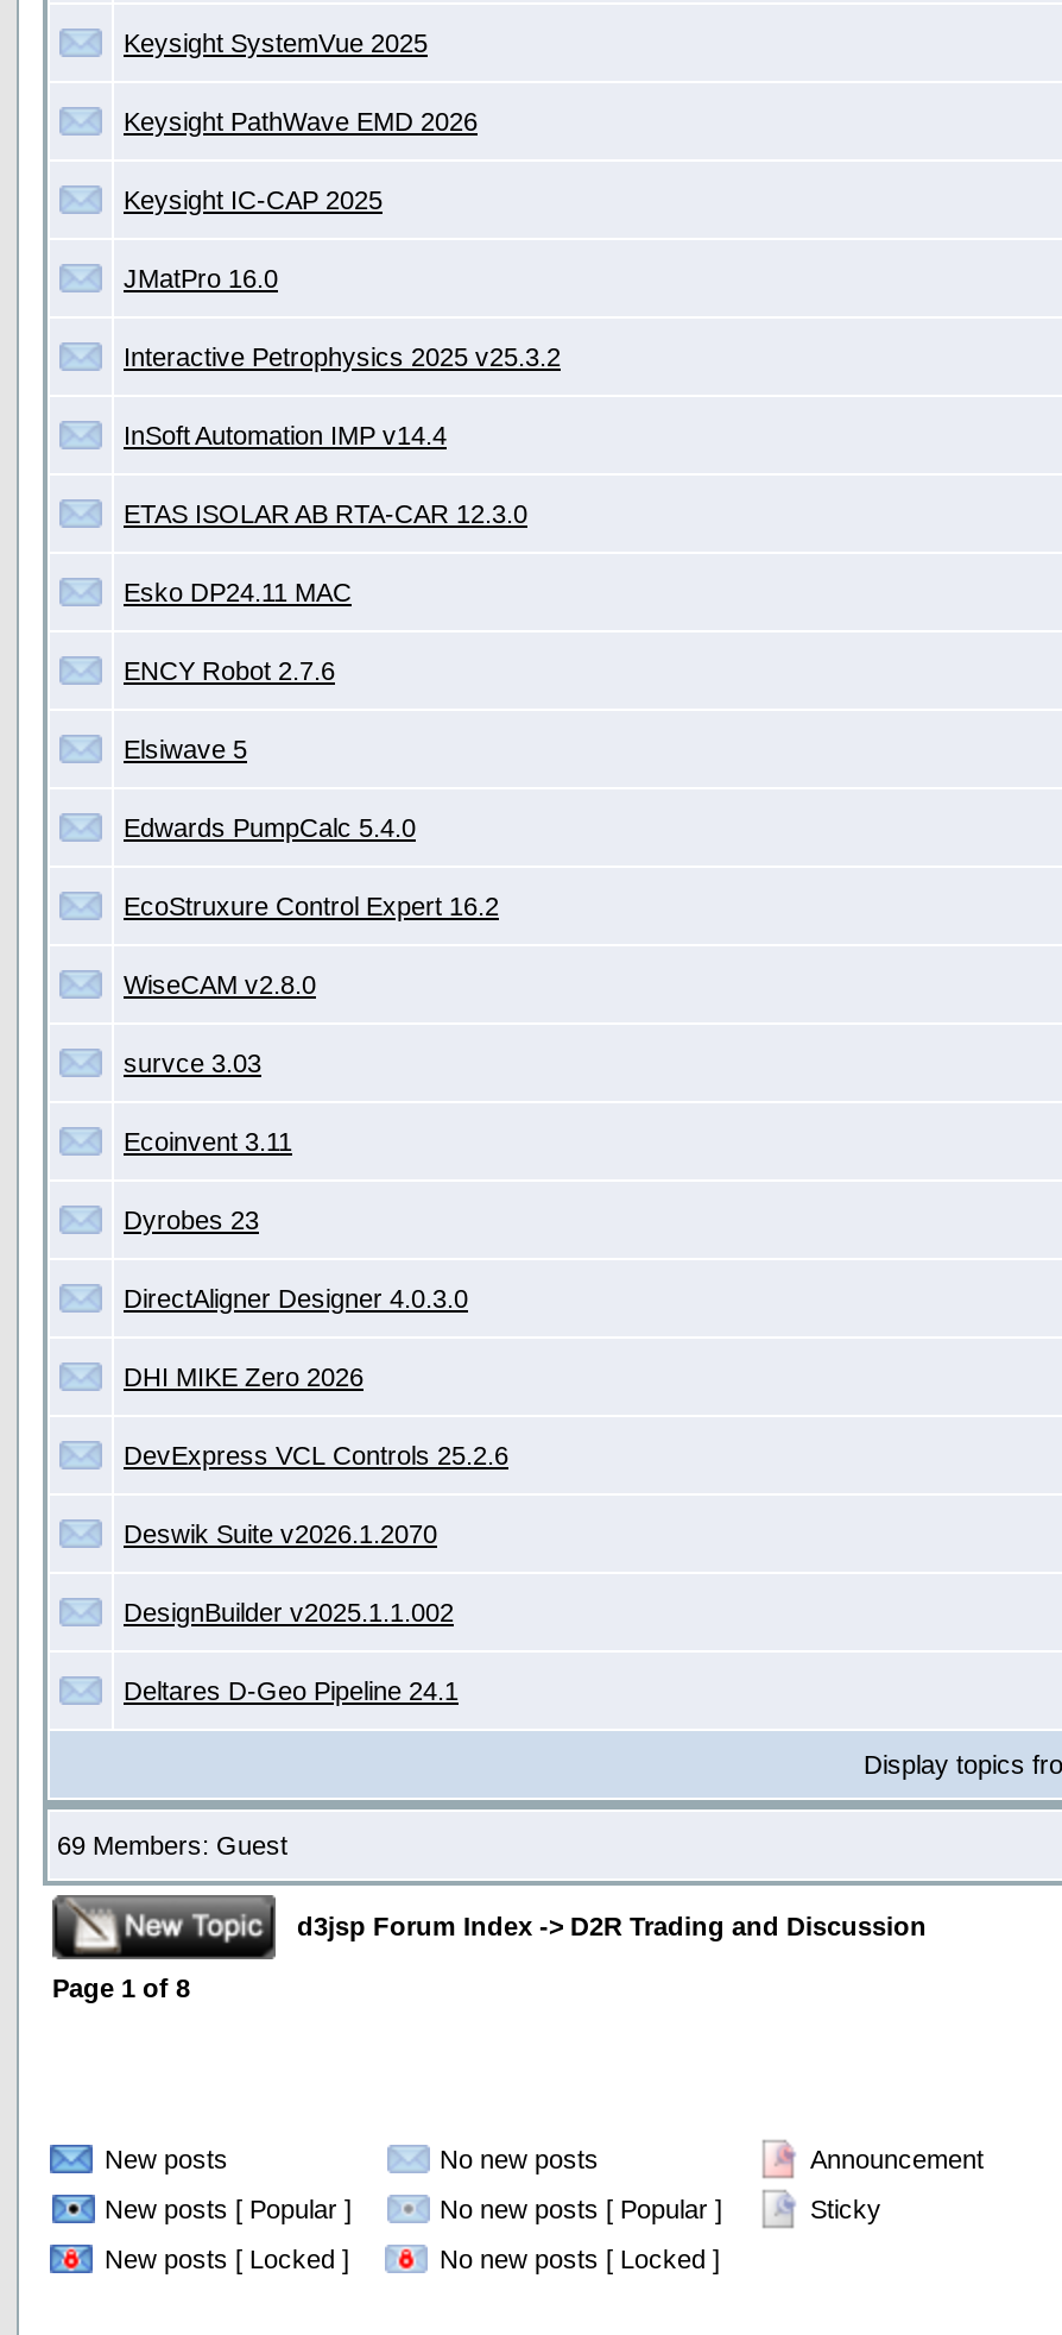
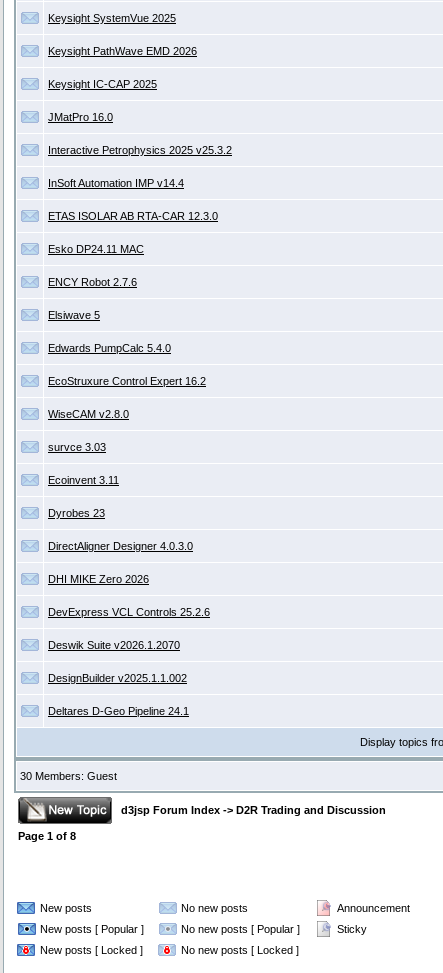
- 69 Members: Guest
+ 30 Members: Guest
